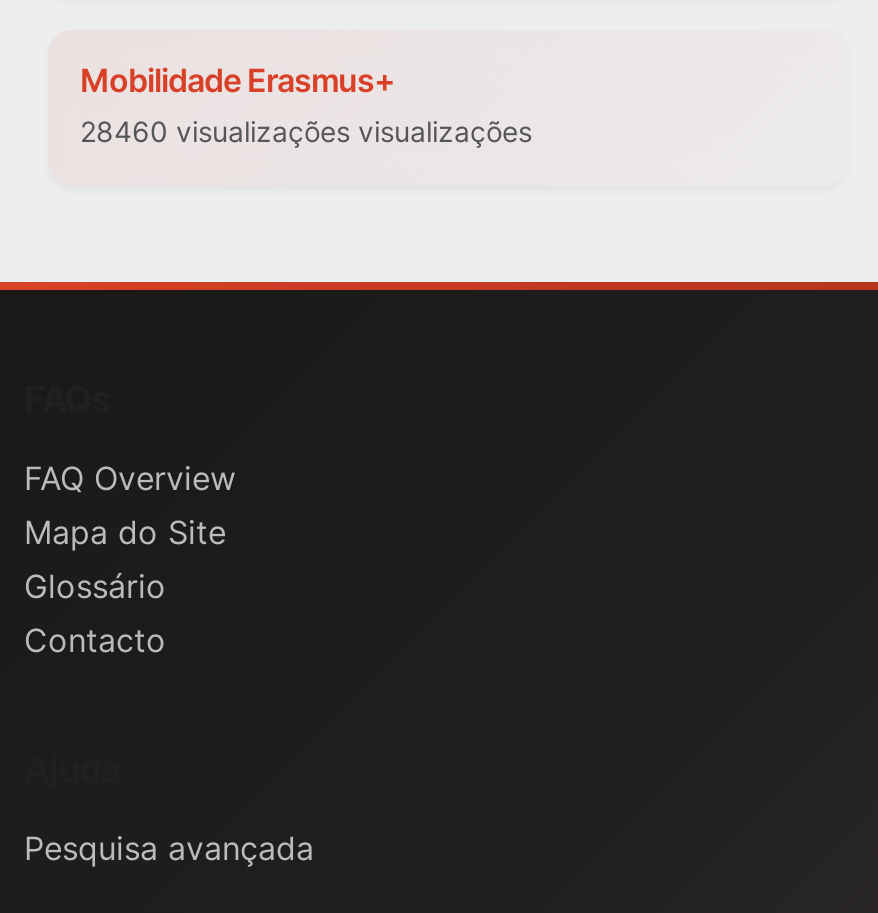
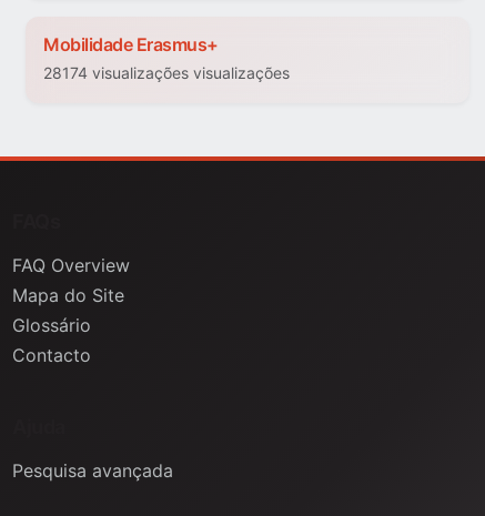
- 28460 visualizações visualizações
+ 28174 visualizações visualizações
